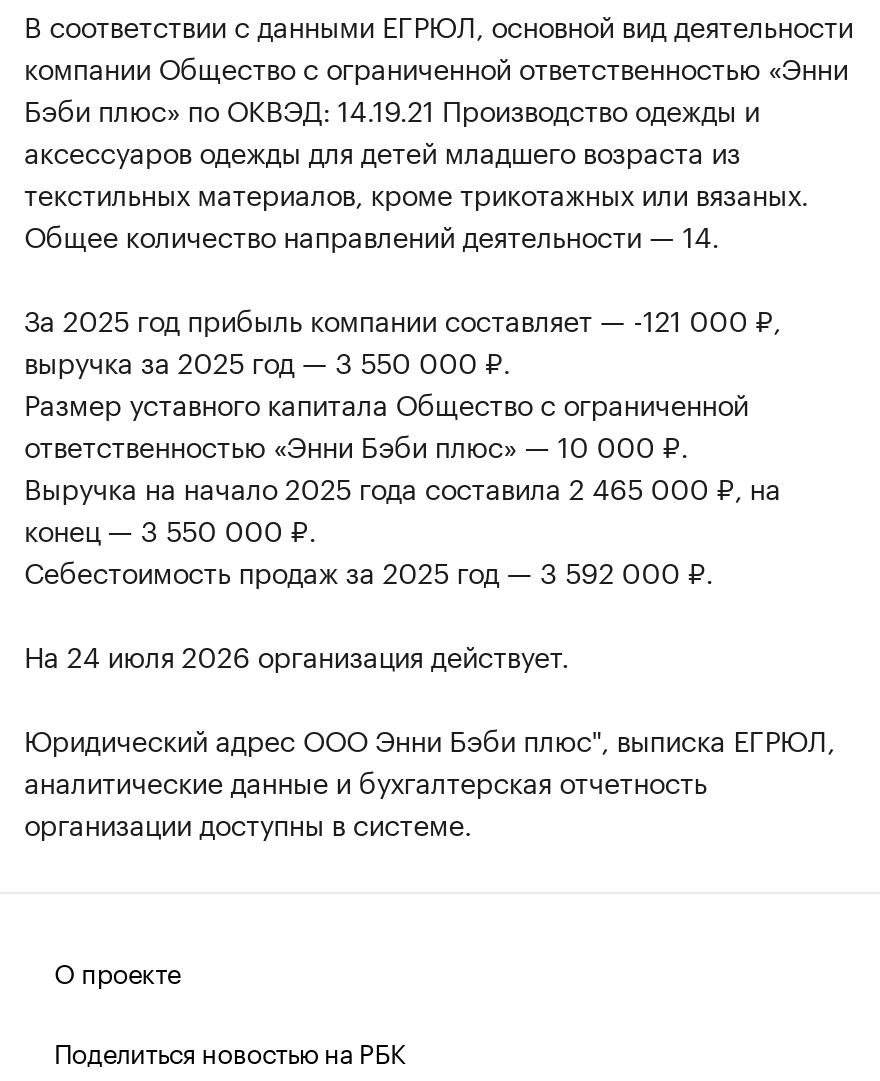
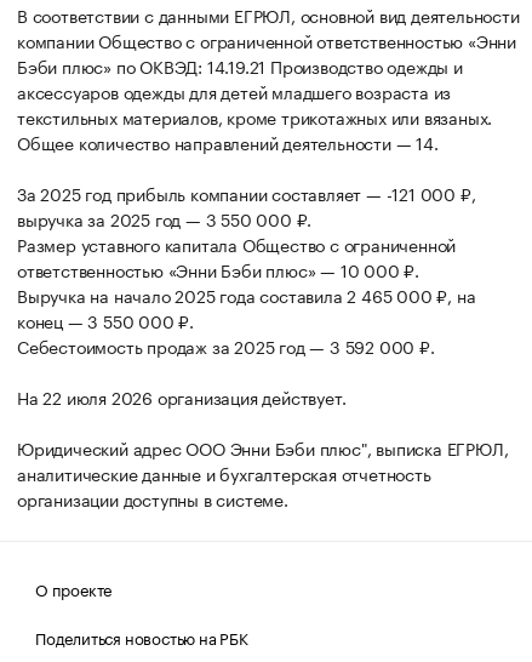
- На 24 июля 2026 организация действует.
+ На 22 июля 2026 организация действует.
